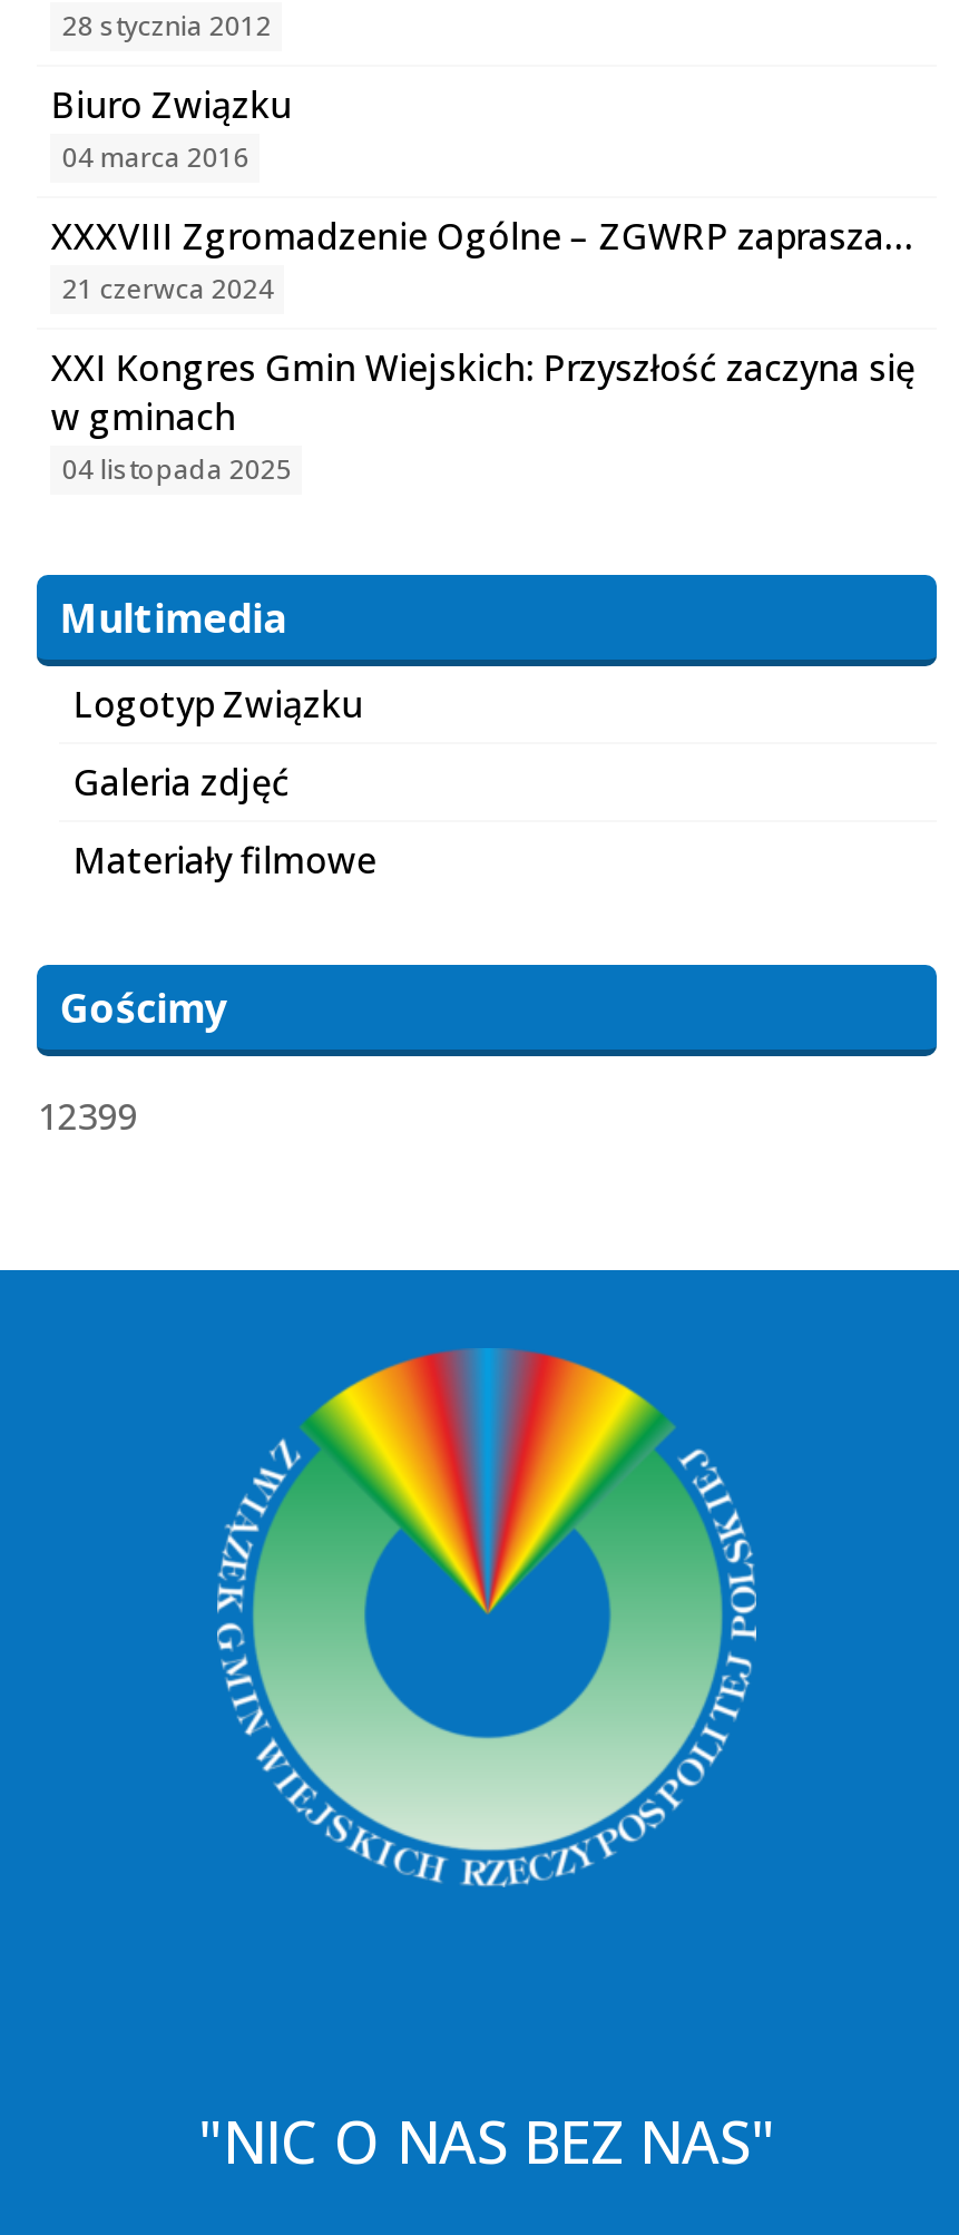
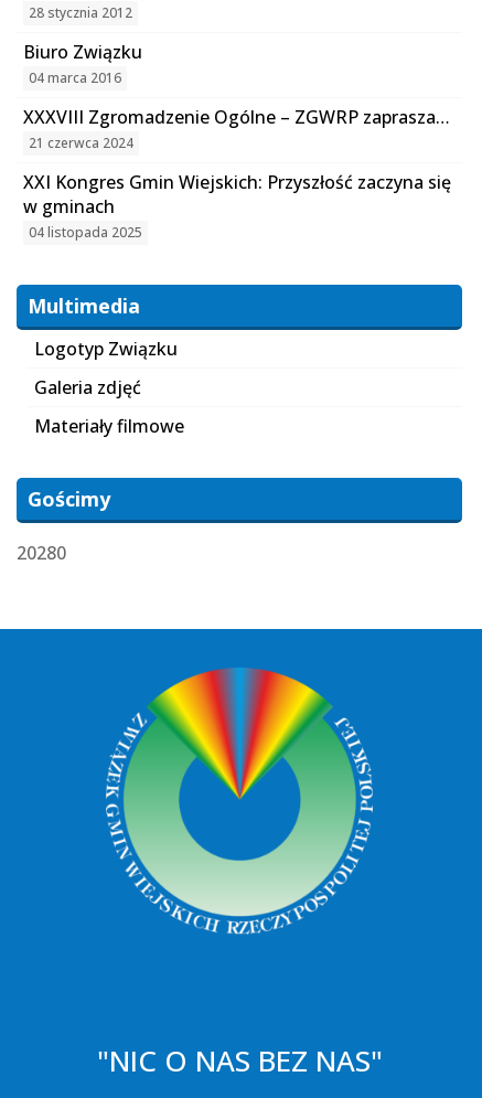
- 12399
+ 20280
